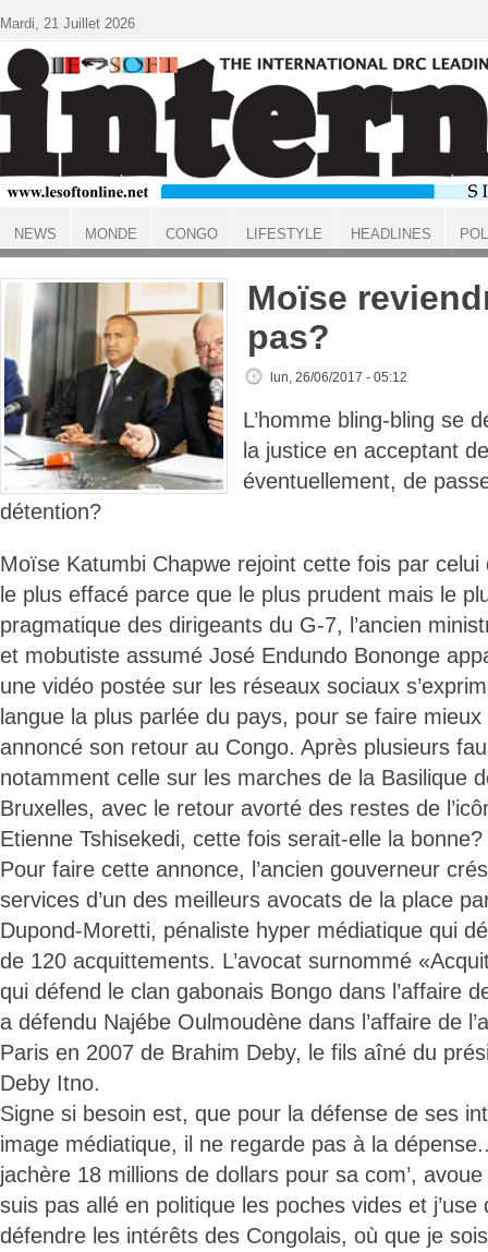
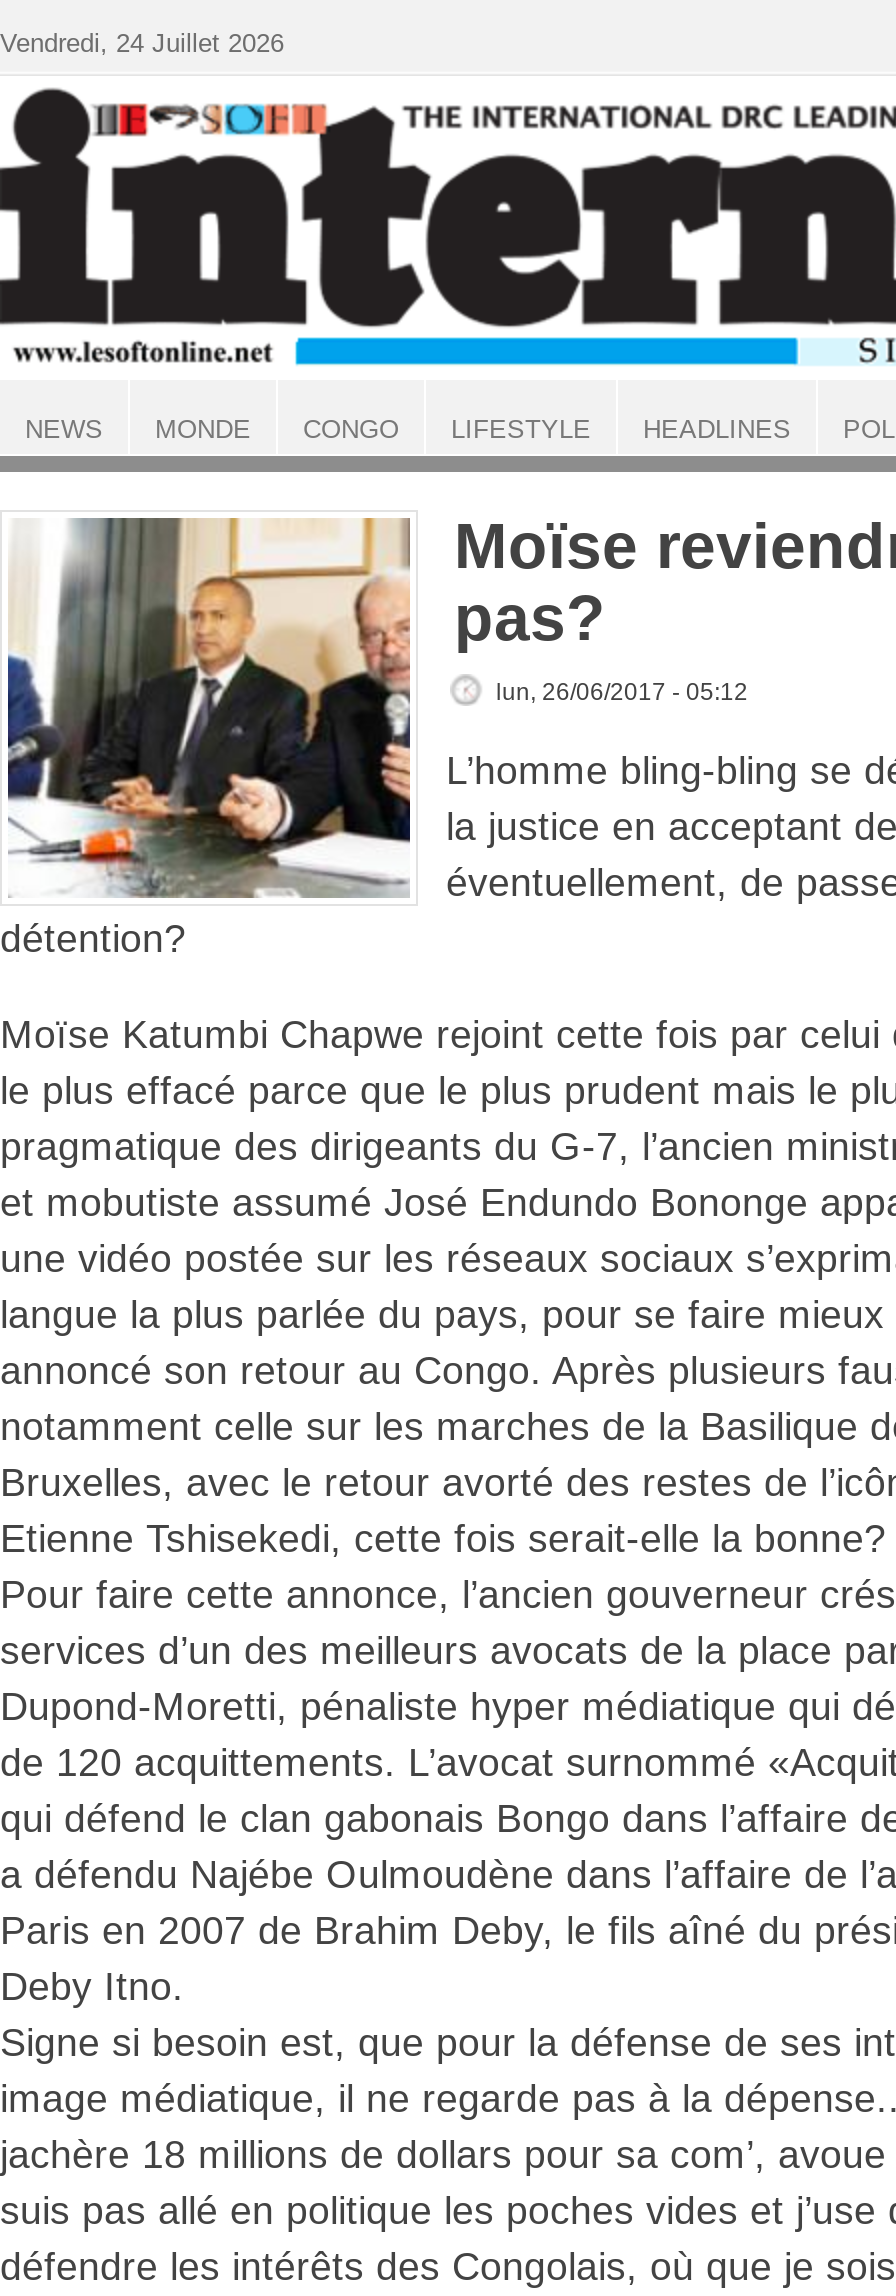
- Mardi, 21 Juillet 2026
+ Vendredi, 24 Juillet 2026
